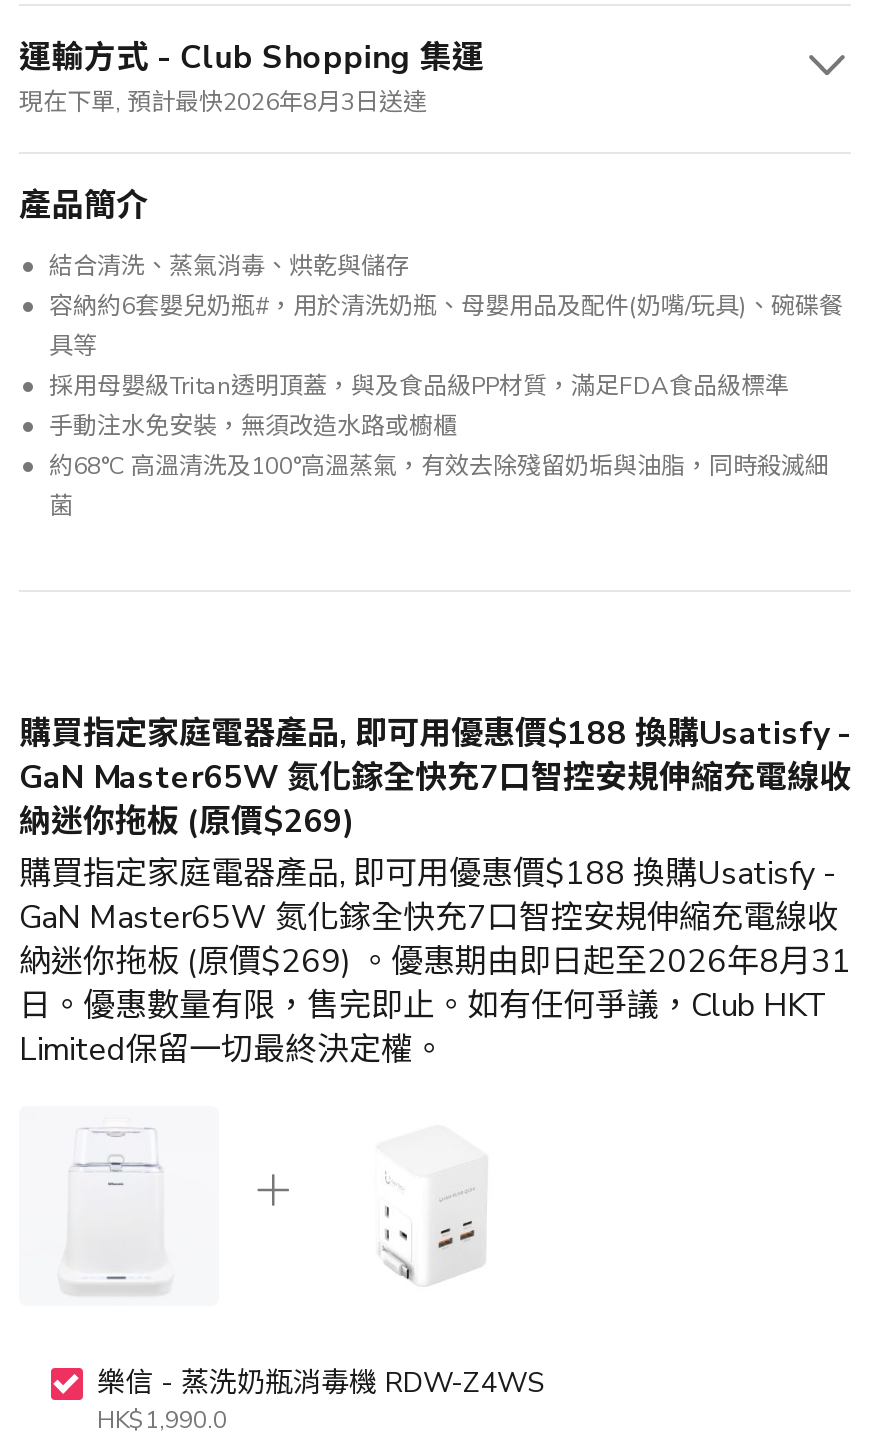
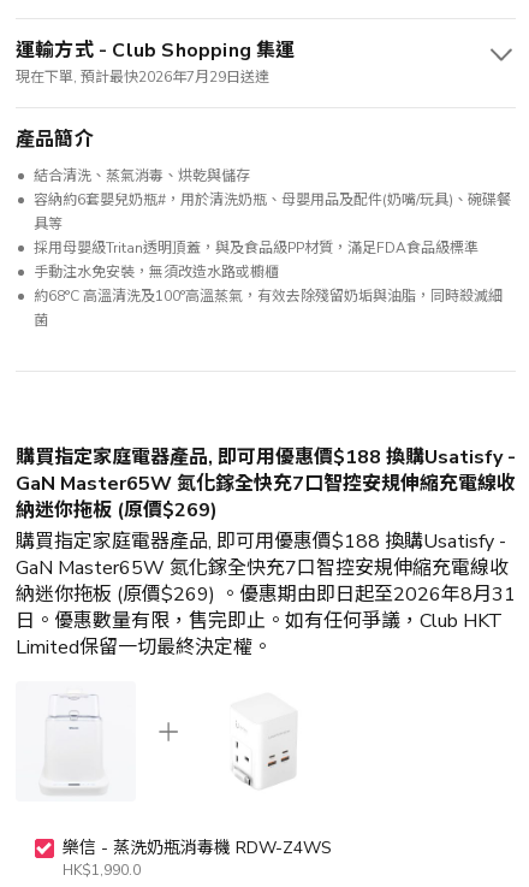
- 現在下單, 預計最快2026年8月3日送達
+ 現在下單, 預計最快2026年7月29日送達
